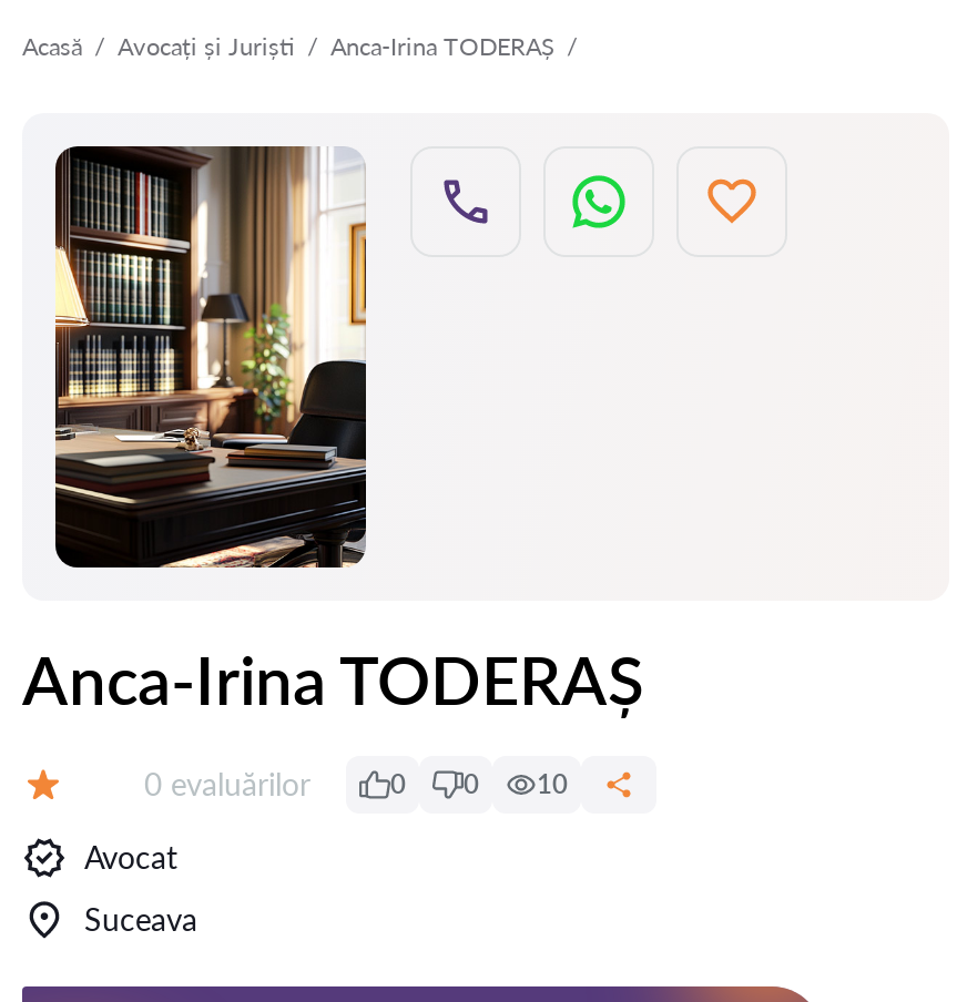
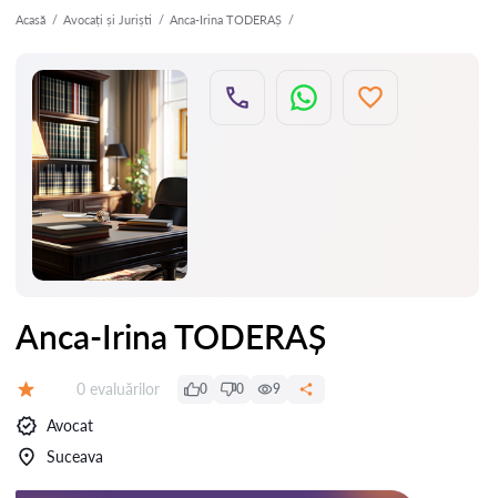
- 10
+ 9
